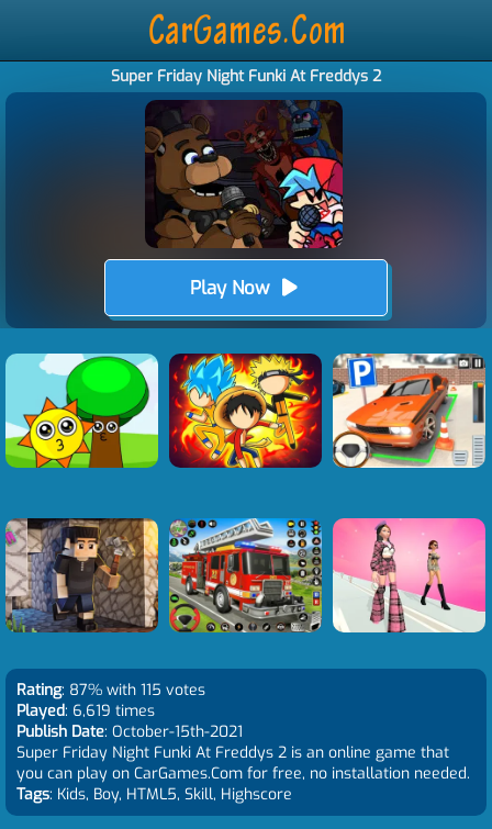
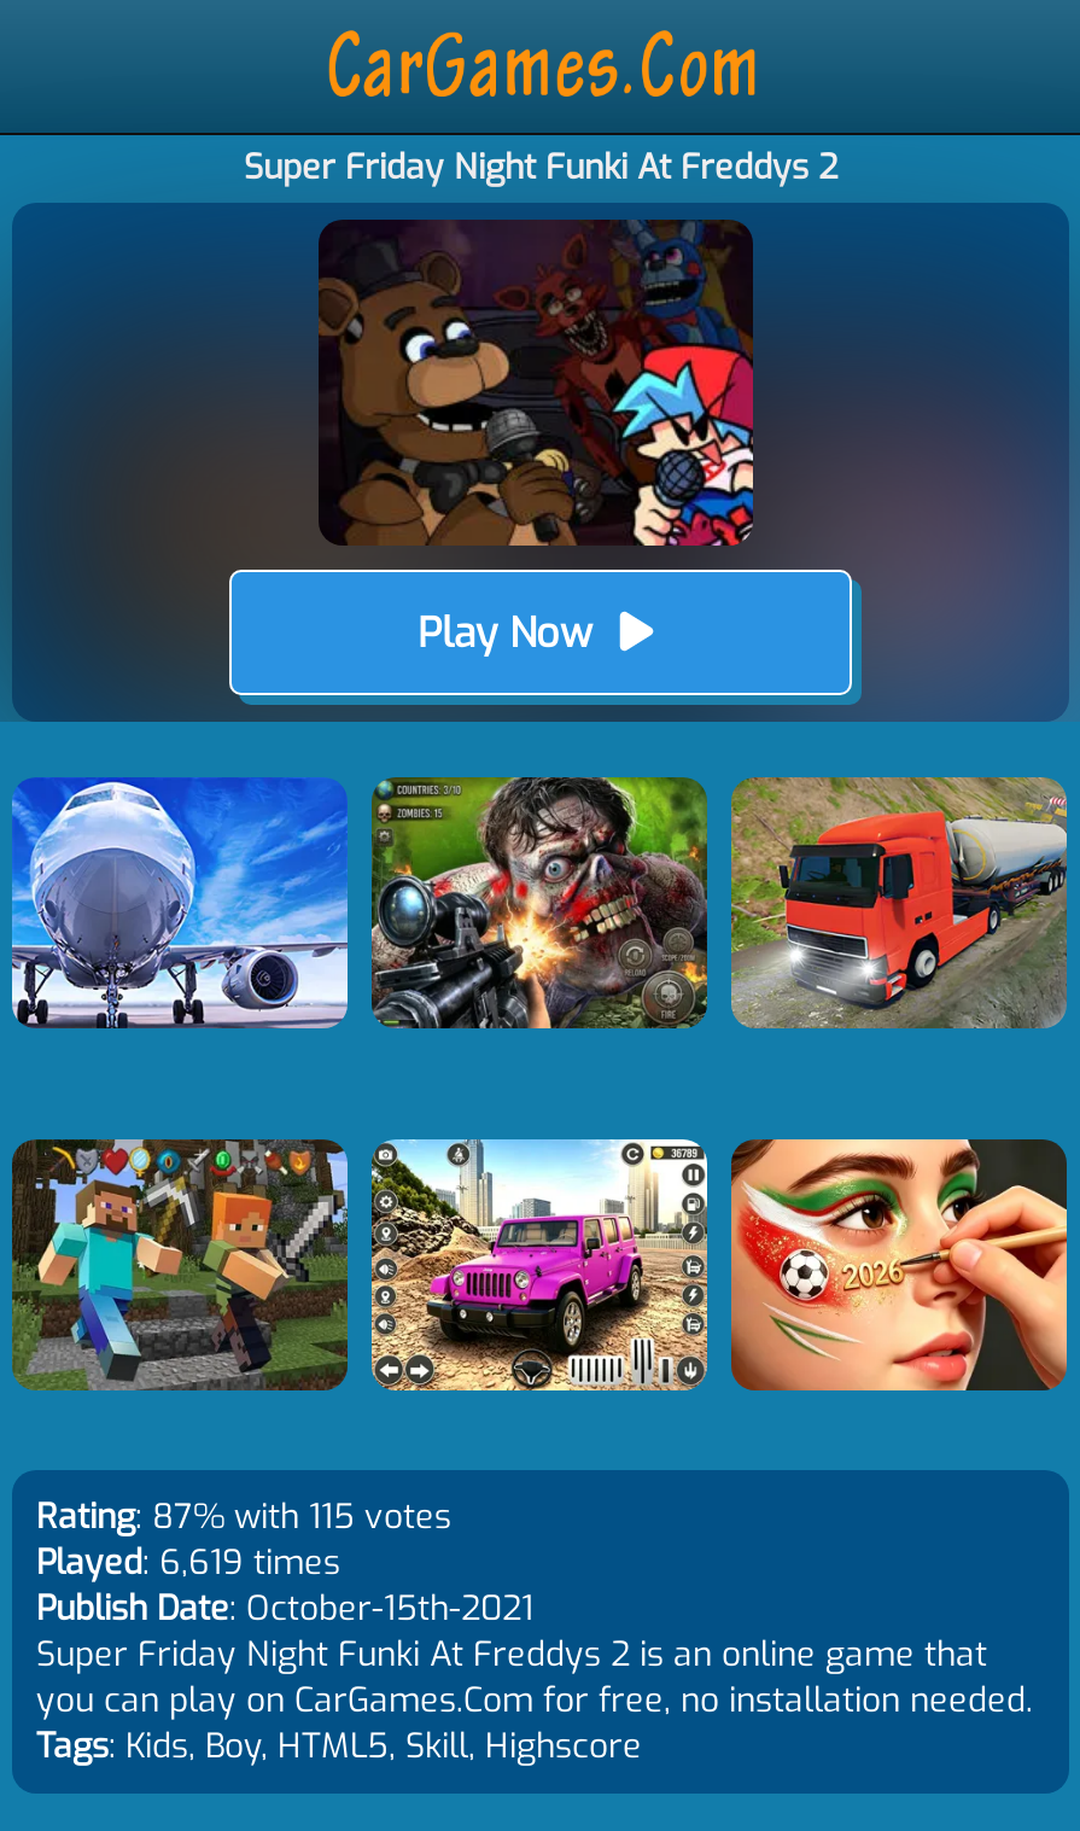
- [image]
+ [image]

- [image]
+ [image]

- [image]
+ [image]

- [image]
+ [image]

- [image]
+ [image]

- [image]
+ [image]
